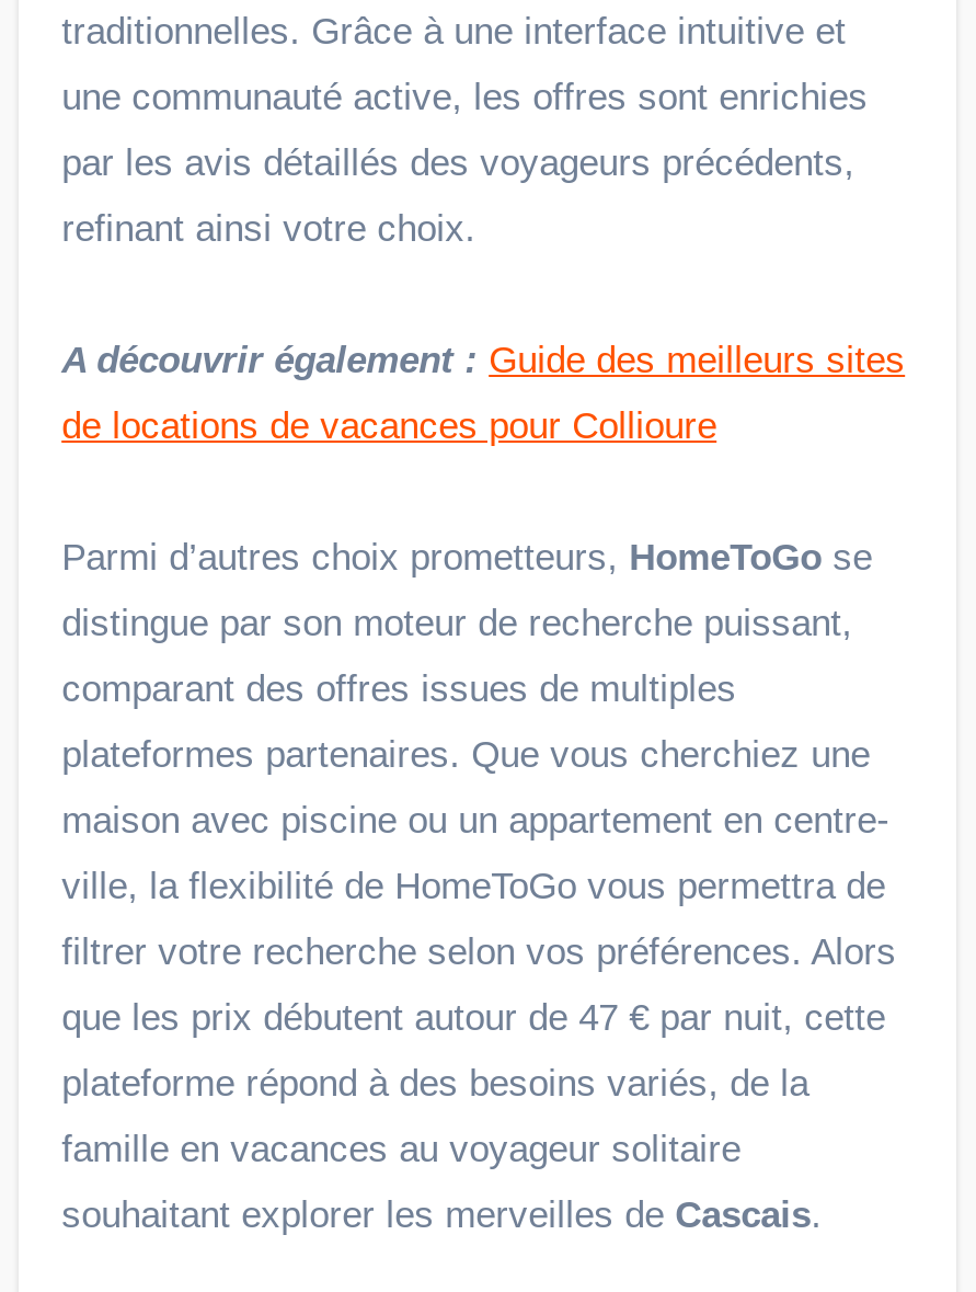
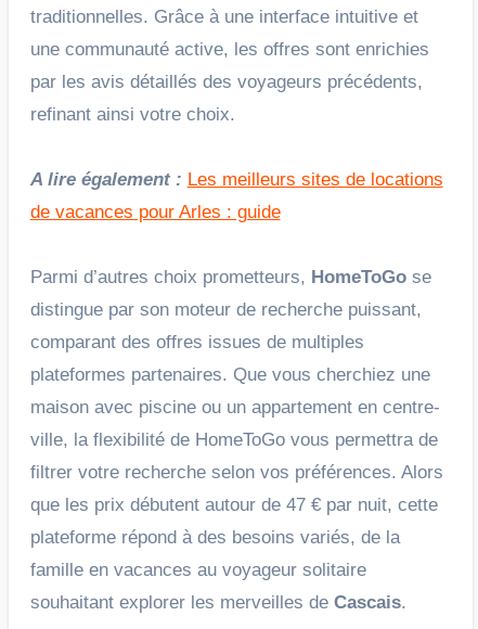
- A découvrir également : Guide des meilleurs sites
+ A lire également : Les meilleurs sites de locations

- de locations de vacances pour Collioure
+ de vacances pour Arles : guide
